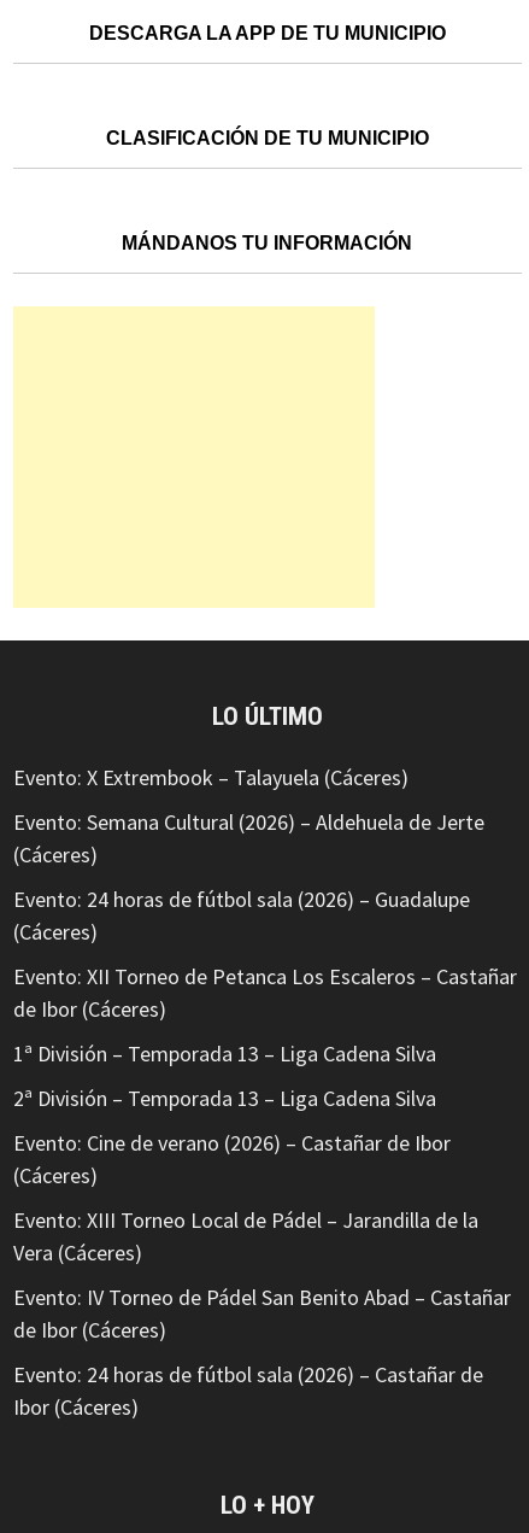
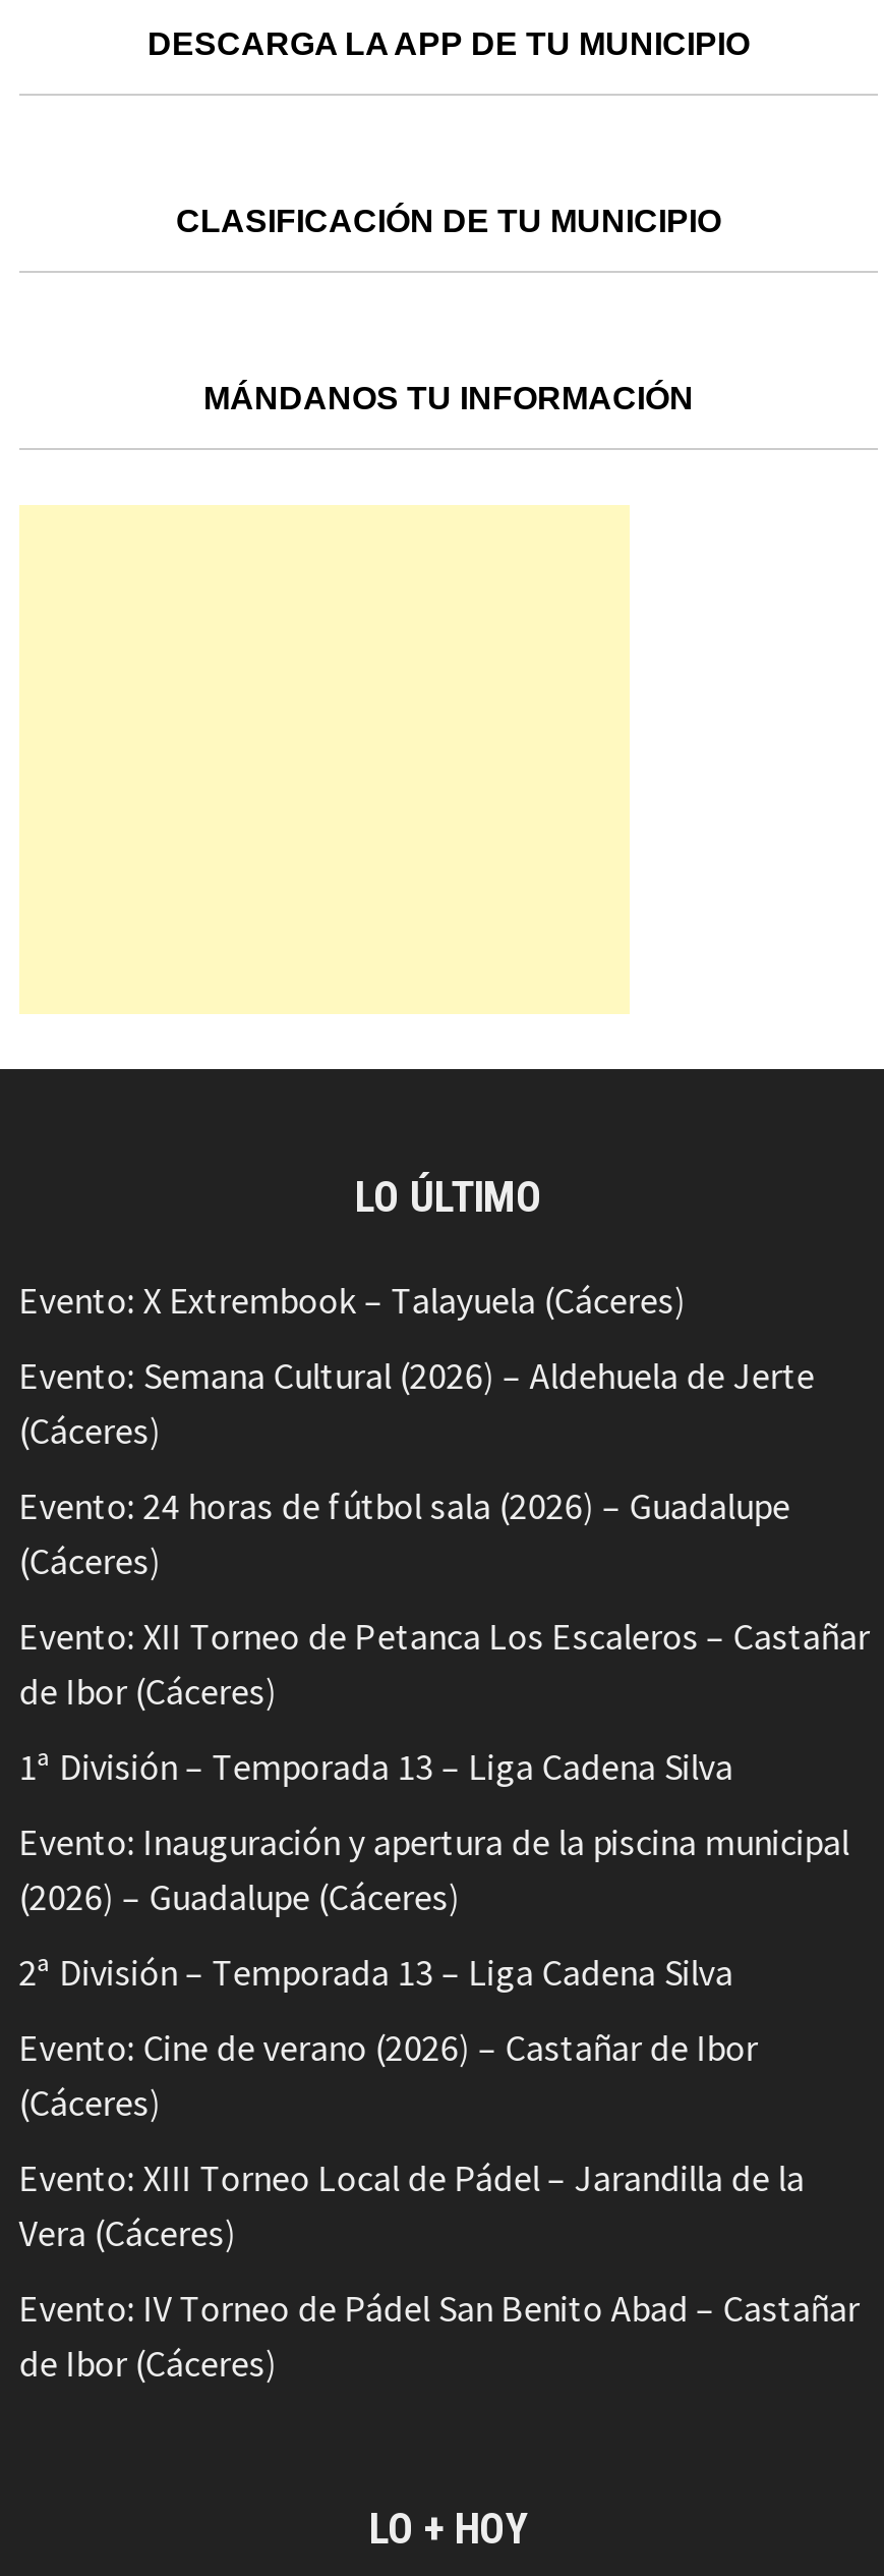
+ Evento: Inauguración y apertura de la piscina municipal
+ (2026) – Guadalupe (Cáceres)

moved down: 2ª División – Temporada 13 – Liga Cadena Silva | Evento: Cine de verano (2026) – Castañar de Ibor | (Cáceres) | Evento: XIII Torneo Local de Pádel – Jarandilla de la | Vera (Cáceres) | Evento: IV Torneo de Pádel San Benito Abad – Castañar | de Ibor (Cáceres)

- Evento: 24 horas de fútbol sala (2026) – Castañar de
- Ibor (Cáceres)
